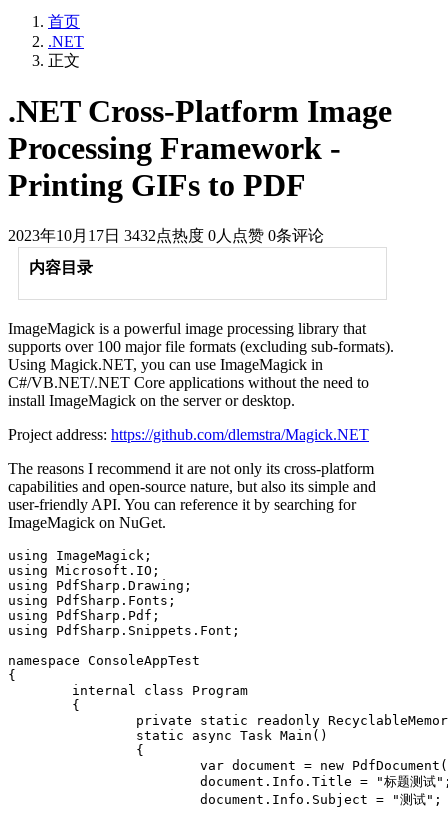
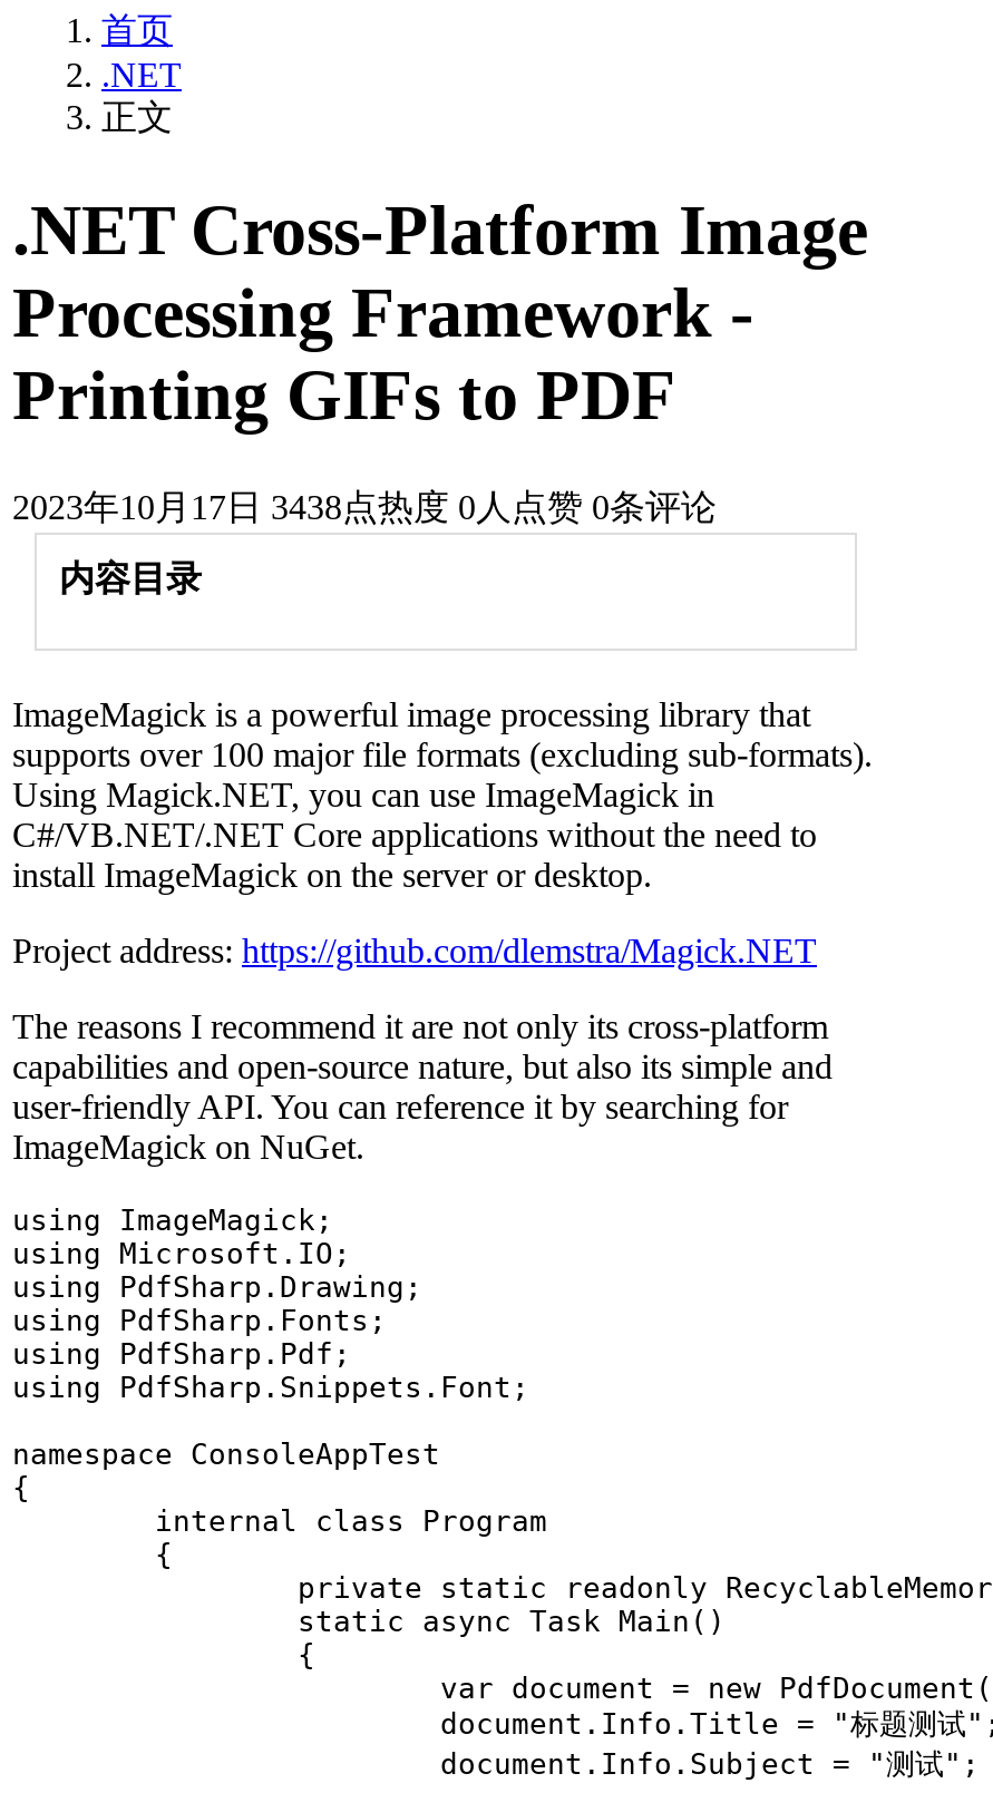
- 2023年10月17日 3432点热度 0人点赞 0条评论
+ 2023年10月17日 3438点热度 0人点赞 0条评论
